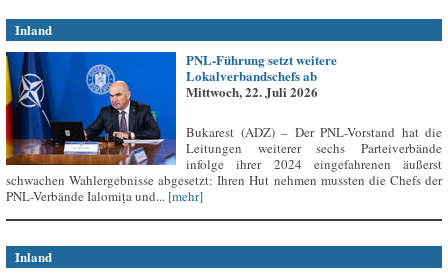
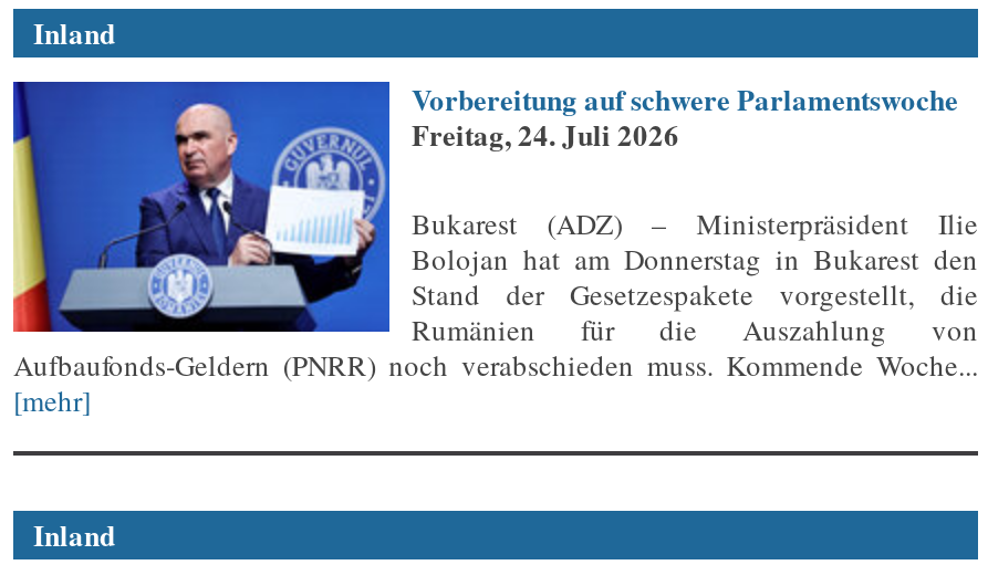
- [image]
- Bukarest (ADZ) – Der PNL-Vorstand hat die
- Leitungen weiterer sechs Parteiverbände
- infolge ihrer 2024 eingefahrenen äußerst
- schwachen Wahlergebnisse abgesetzt: Ihren Hut nehmen mussten die Chefs der
- PNL-Verbände Ialomița und... [mehr]
+ [image]
+ Bukarest (ADZ) – Ministerpräsident Ilie
+ Bolojan hat am Donnerstag in Bukarest den
+ Stand der Gesetzespakete vorgestellt, die
+ Rumänien für die Auszahlung von
+ Aufbaufonds-Geldern (PNRR) noch verabschieden muss. Kommende Woche...
+ [mehr]

- PNL-Führung setzt weitere
- Lokalverbandschefs ab
- Mittwoch, 22. Juli 2026
+ Vorbereitung auf schwere Parlamentswoche
+ Freitag, 24. Juli 2026
